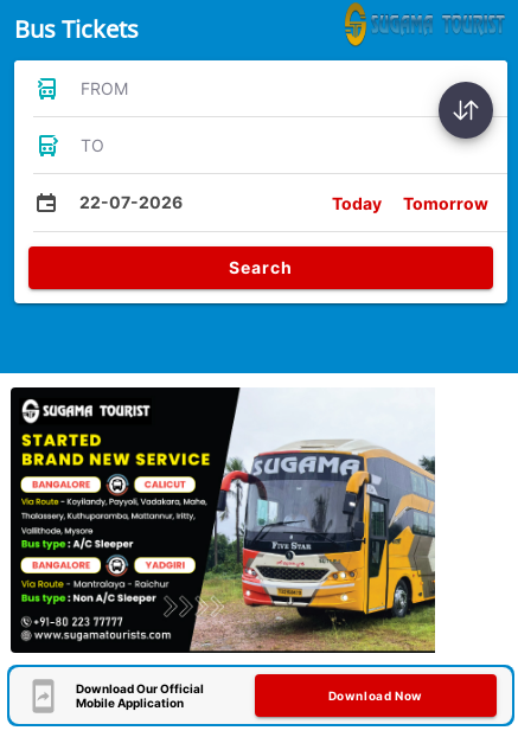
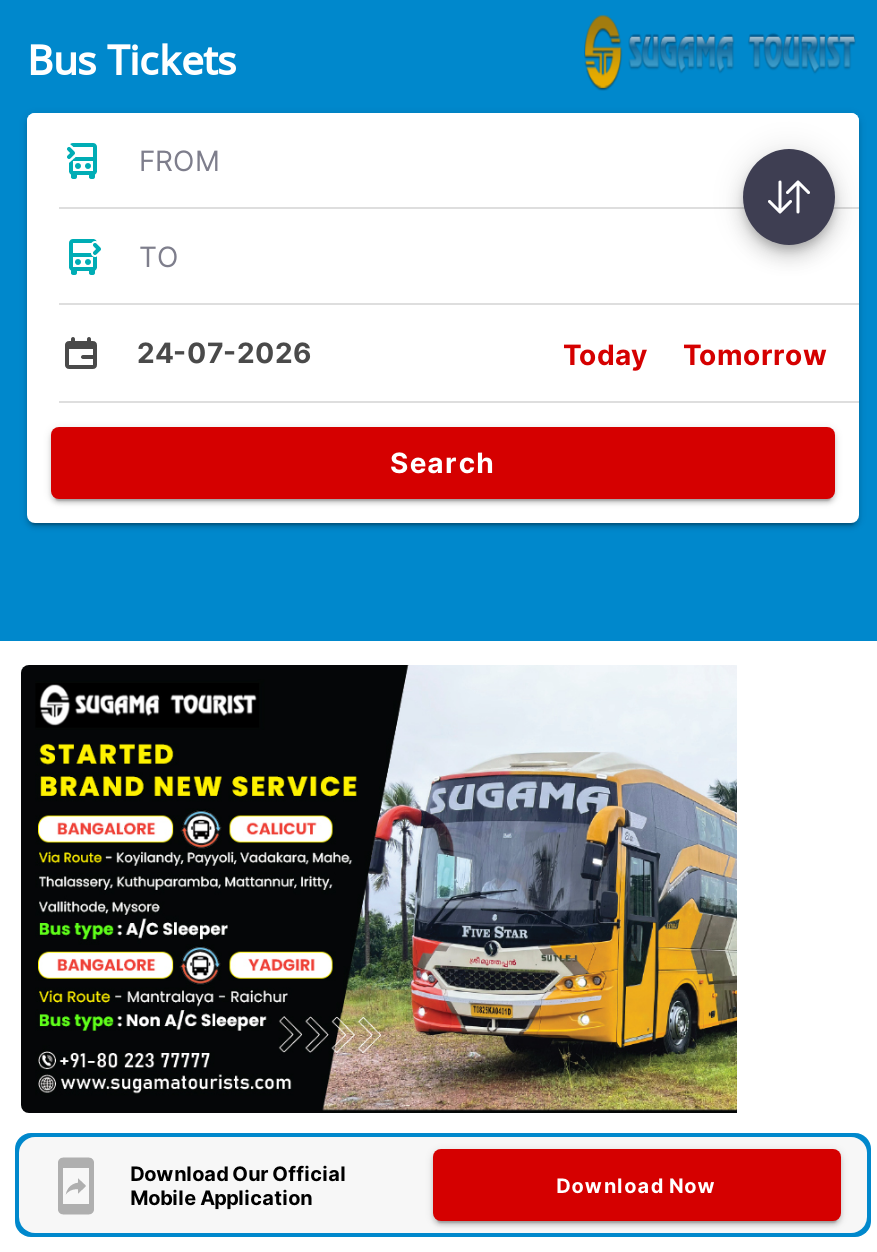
- 22-07-2026
+ 24-07-2026
